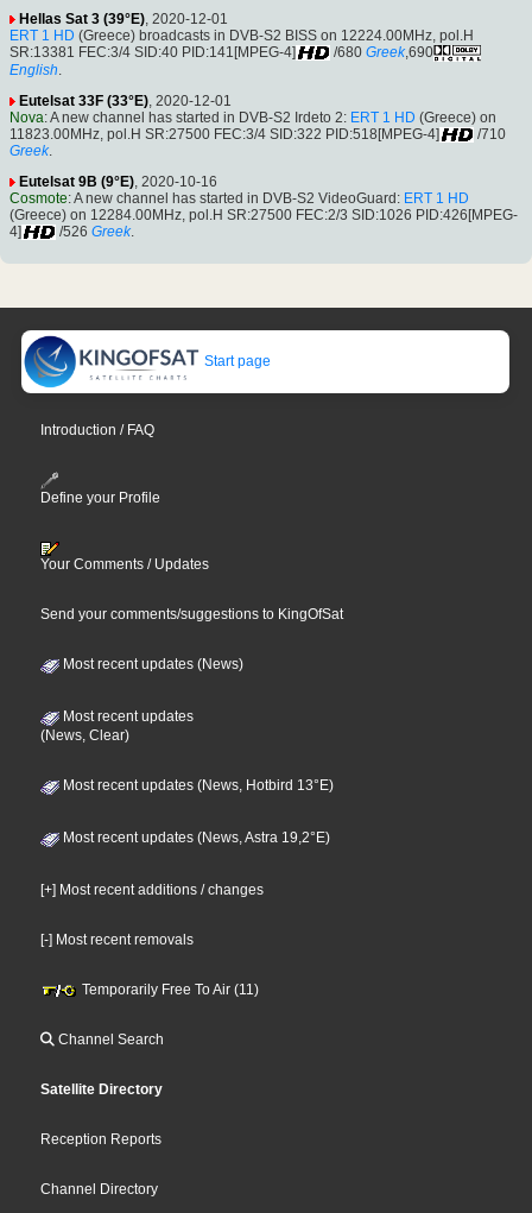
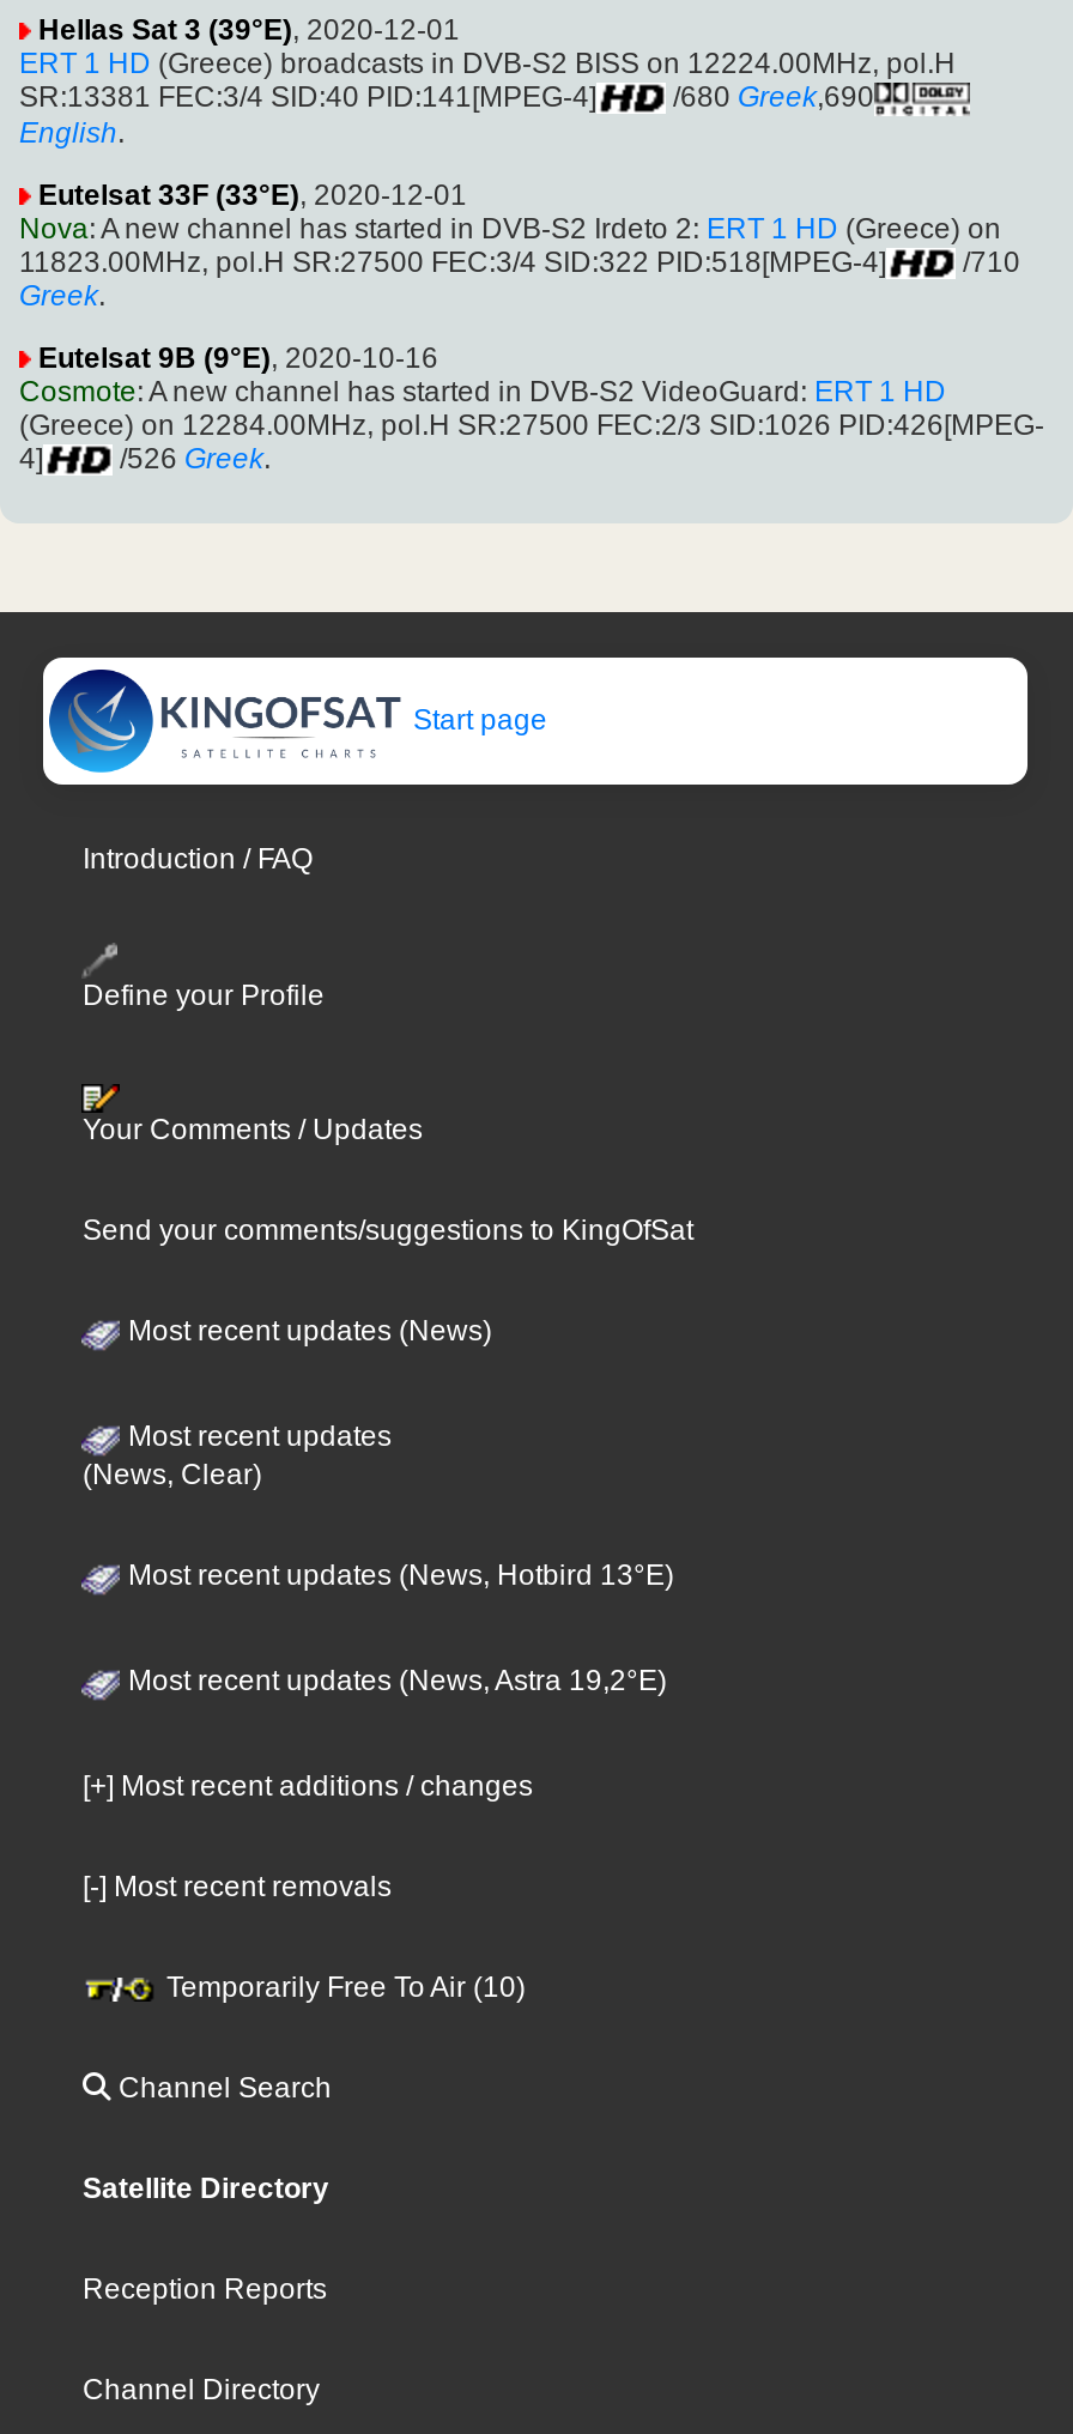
- Temporarily Free To Air (11)
+ Temporarily Free To Air (10)
